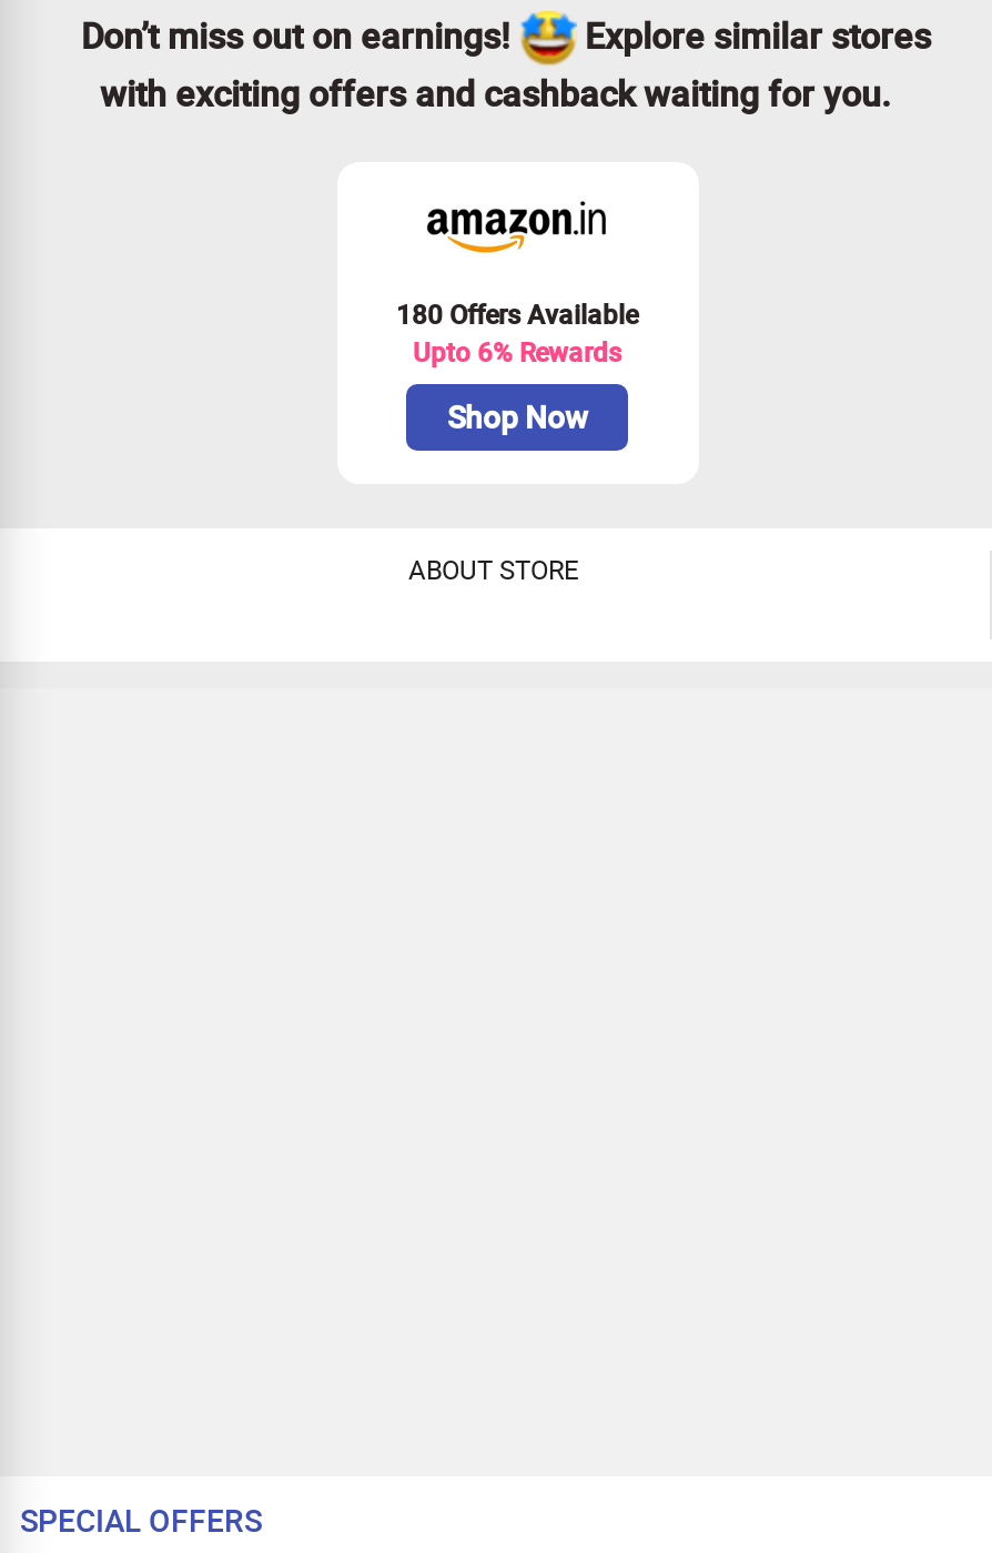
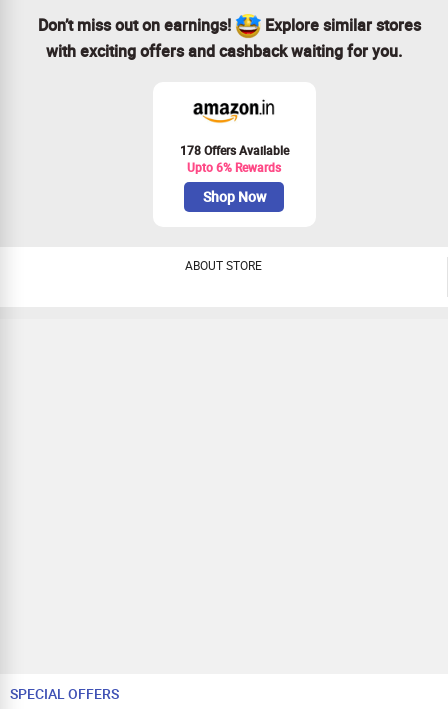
- 180 Offers Available
+ 178 Offers Available
